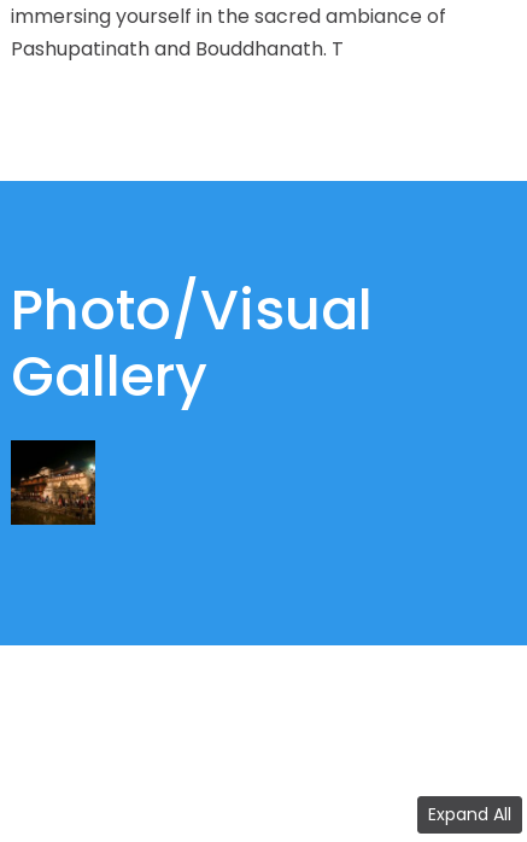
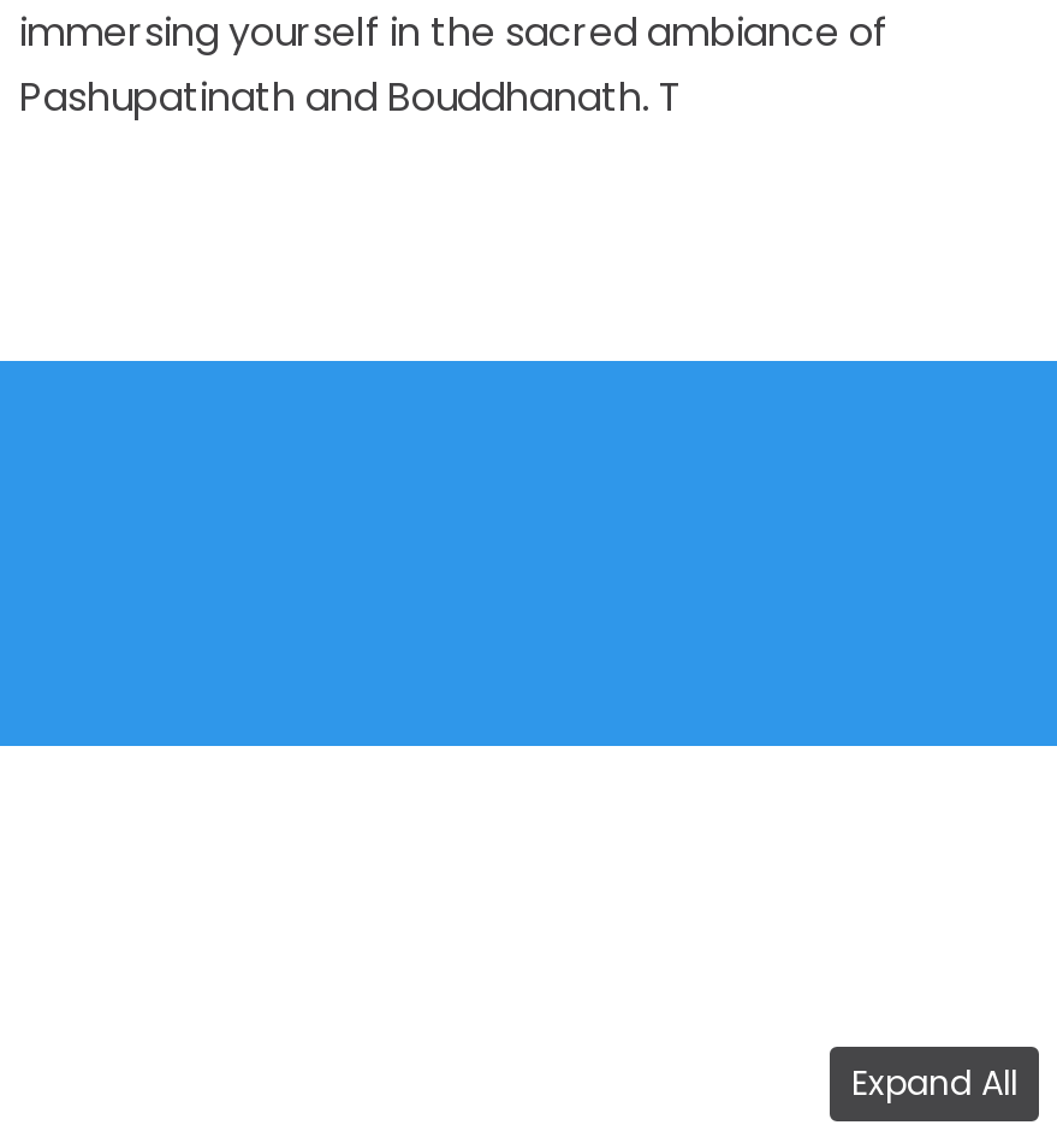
- Photo/Visual
- Gallery
